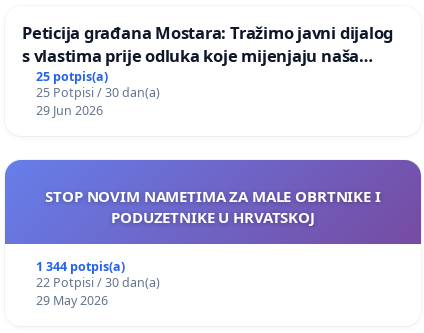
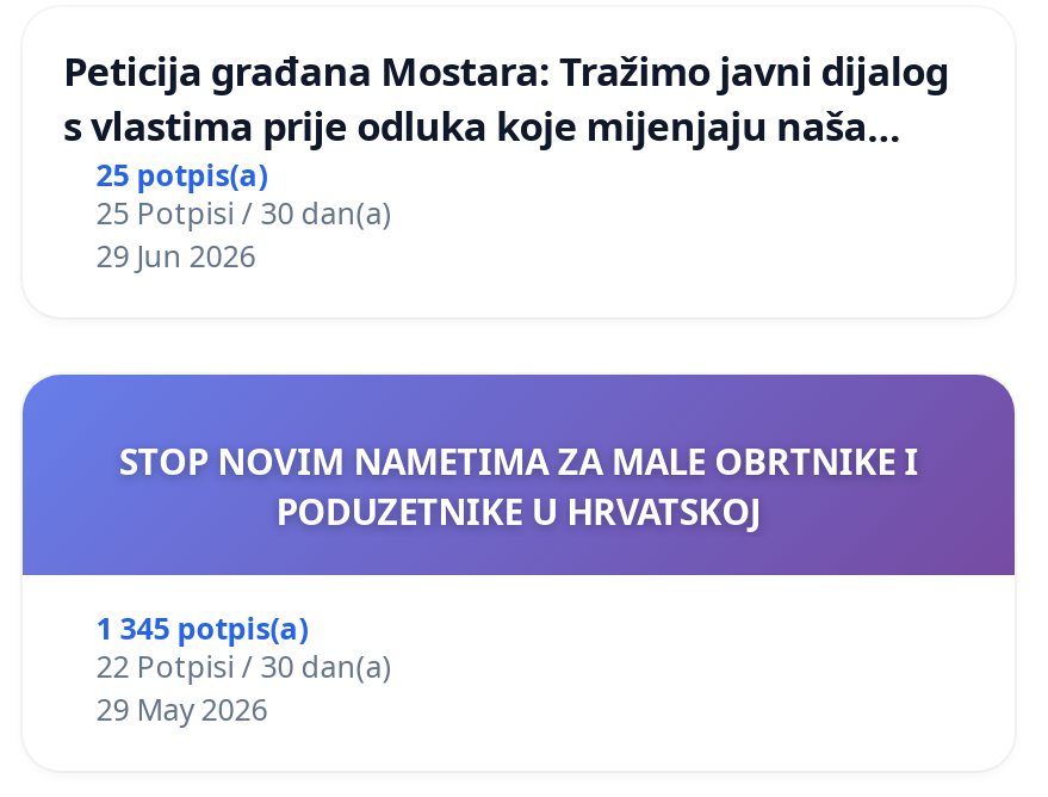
- 1 344 potpis(a)
+ 1 345 potpis(a)
